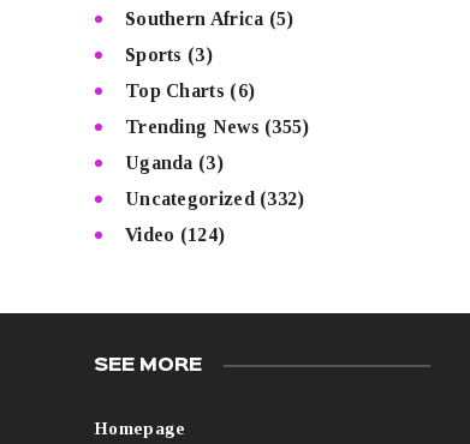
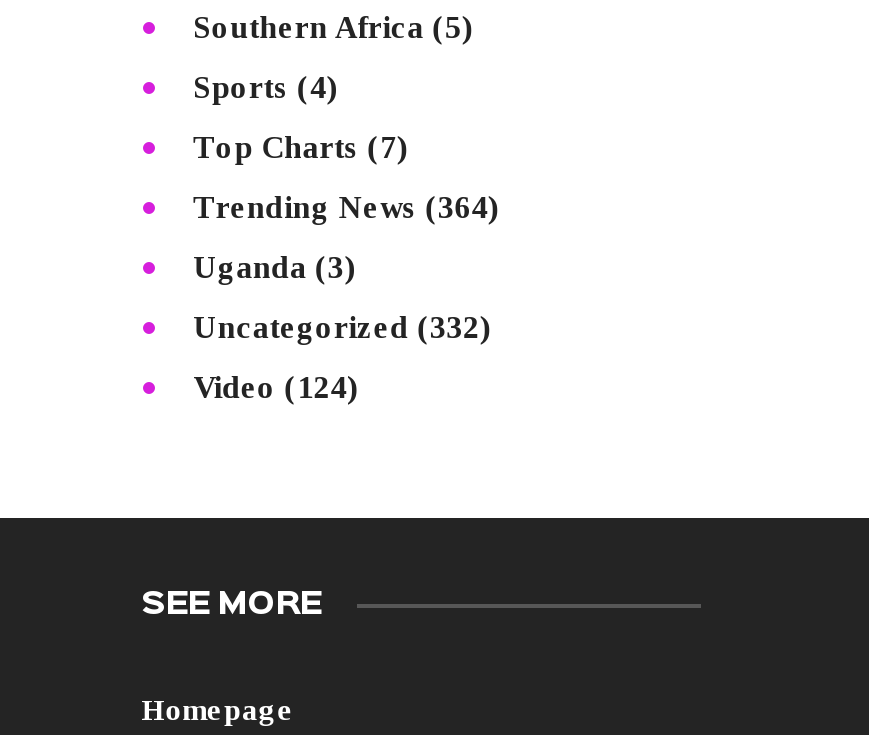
- Sports (3)
+ Sports (4)

- Top Charts (6)
+ Top Charts (7)

- Trending News (355)
+ Trending News (364)
